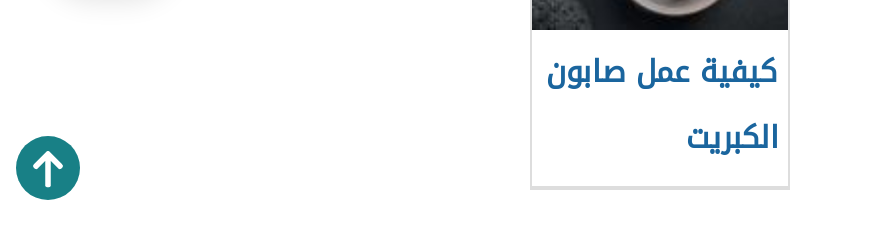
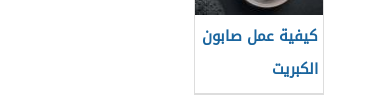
- [image]
